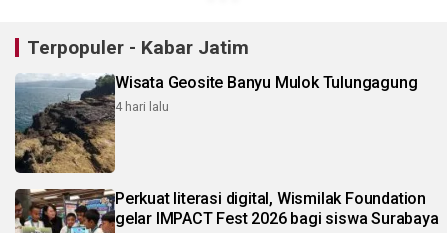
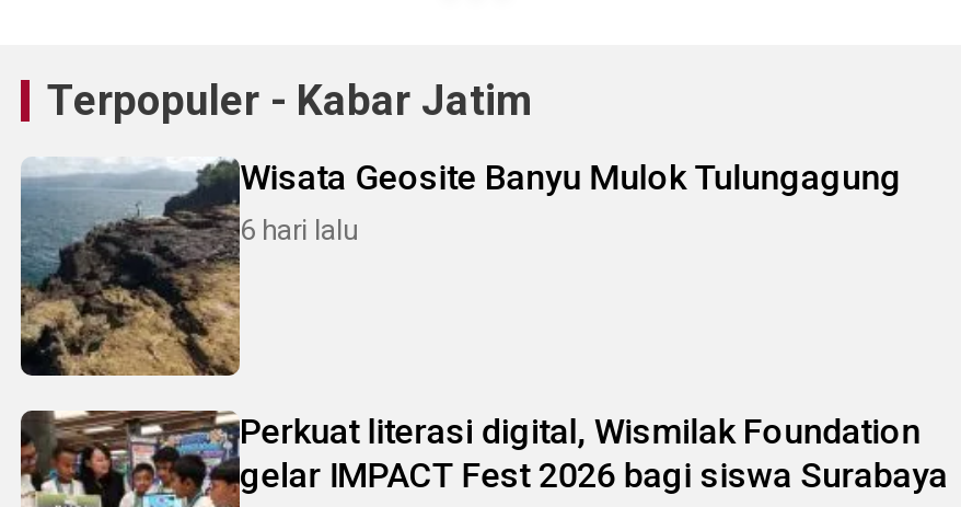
- 4 hari lalu
+ 6 hari lalu
